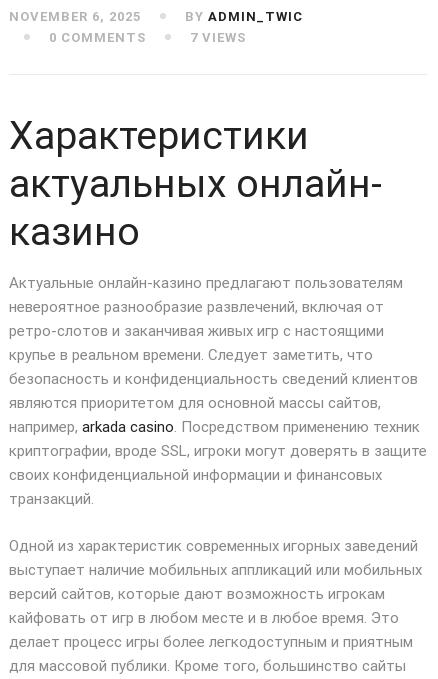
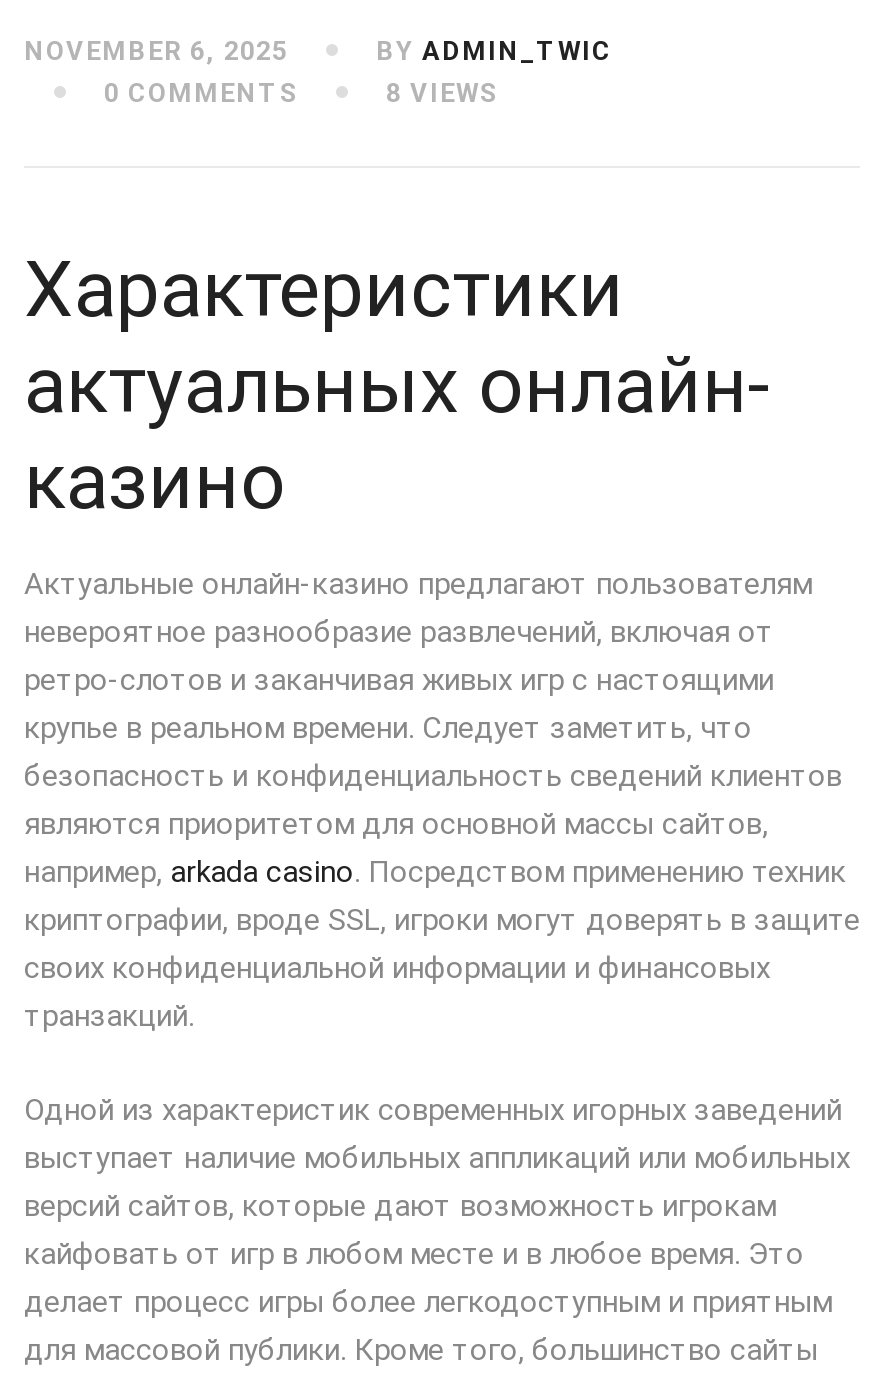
- 7 VIEWS
+ 8 VIEWS
